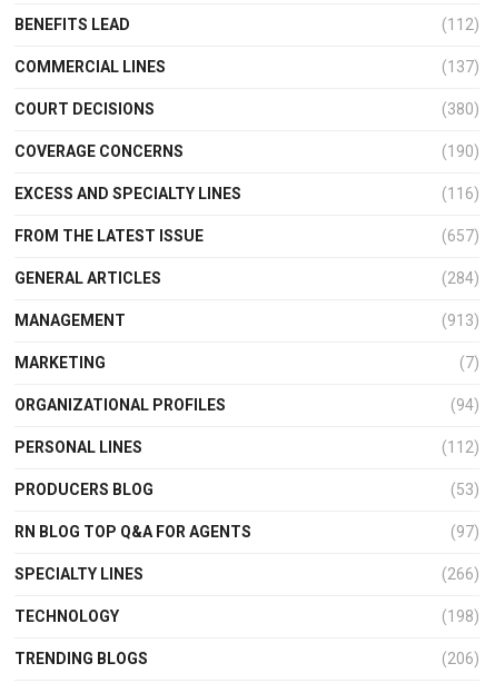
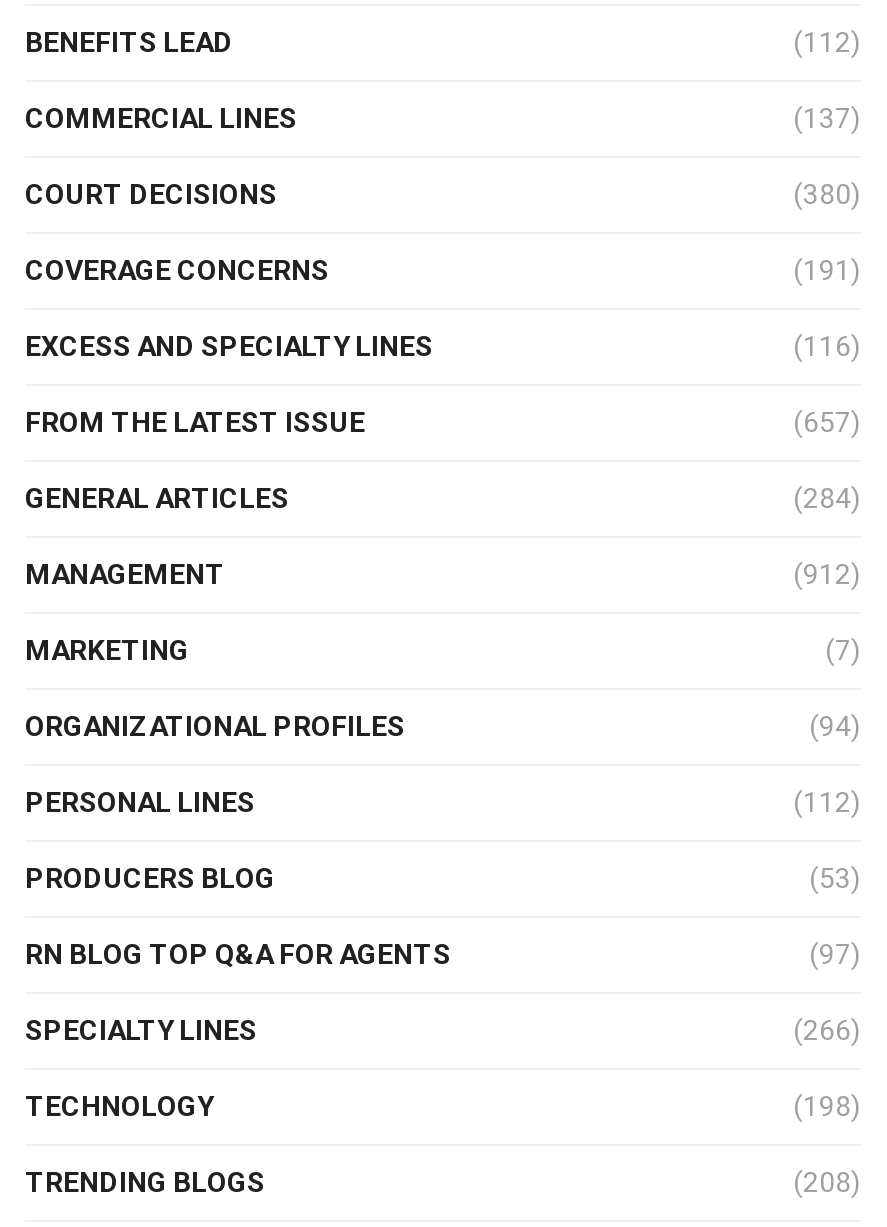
- (190)
+ (191)

- (913)
+ (912)

- (206)
+ (208)
